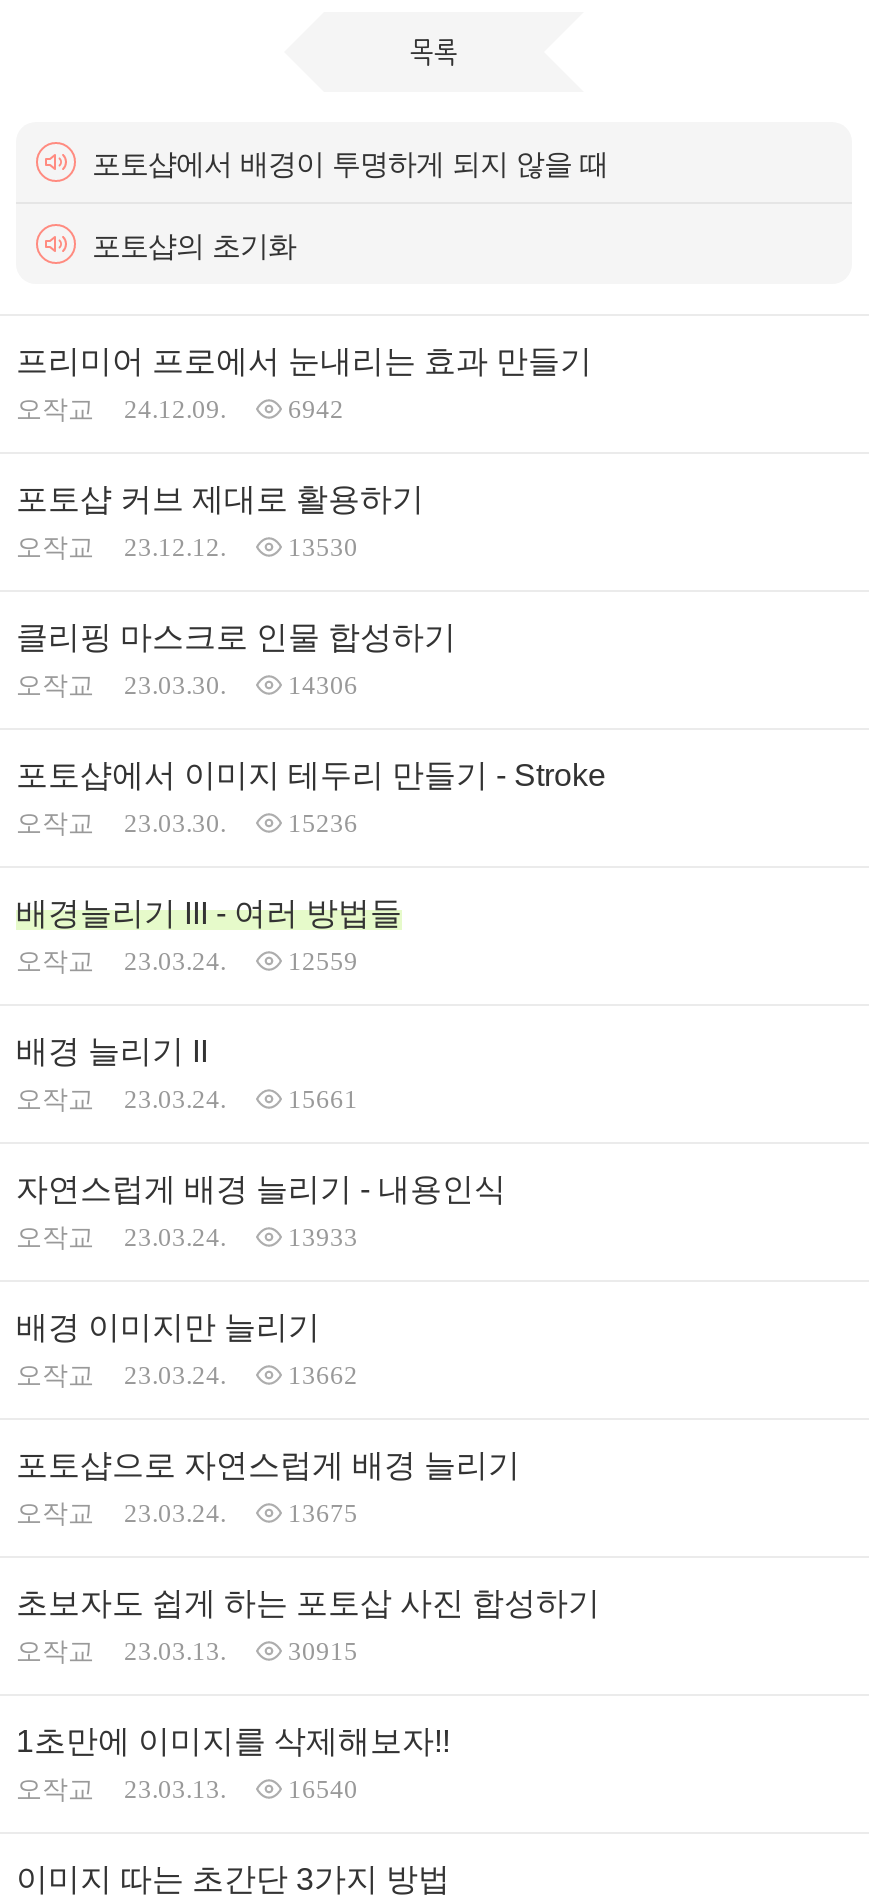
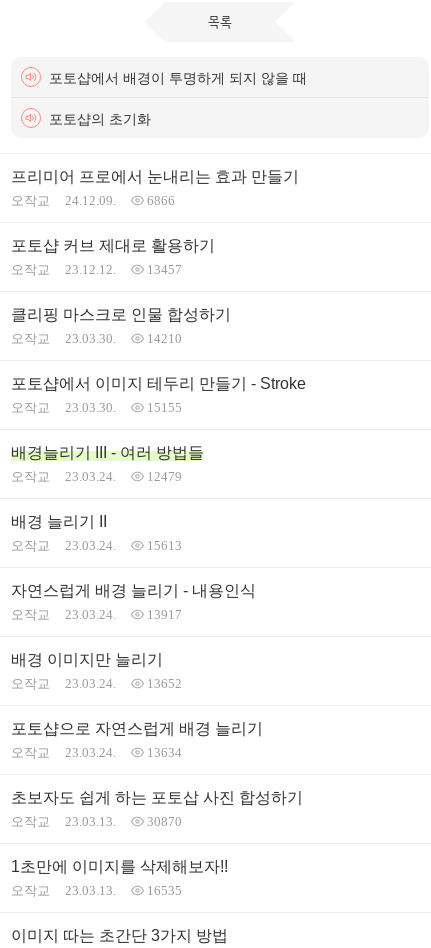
- 오작교 24.12.09. 6942
+ 오작교 24.12.09. 6866

- 오작교 23.12.12. 13530
+ 오작교 23.12.12. 13457

- 오작교 23.03.30. 14306
+ 오작교 23.03.30. 14210

- 오작교 23.03.30. 15236
+ 오작교 23.03.30. 15155

- 오작교 23.03.24. 12559
+ 오작교 23.03.24. 12479

- 오작교 23.03.24. 15661
+ 오작교 23.03.24. 15613

- 오작교 23.03.24. 13933
+ 오작교 23.03.24. 13917

- 오작교 23.03.24. 13662
+ 오작교 23.03.24. 13652

- 오작교 23.03.24. 13675
+ 오작교 23.03.24. 13634

- 오작교 23.03.13. 30915
+ 오작교 23.03.13. 30870

- 오작교 23.03.13. 16540
+ 오작교 23.03.13. 16535
